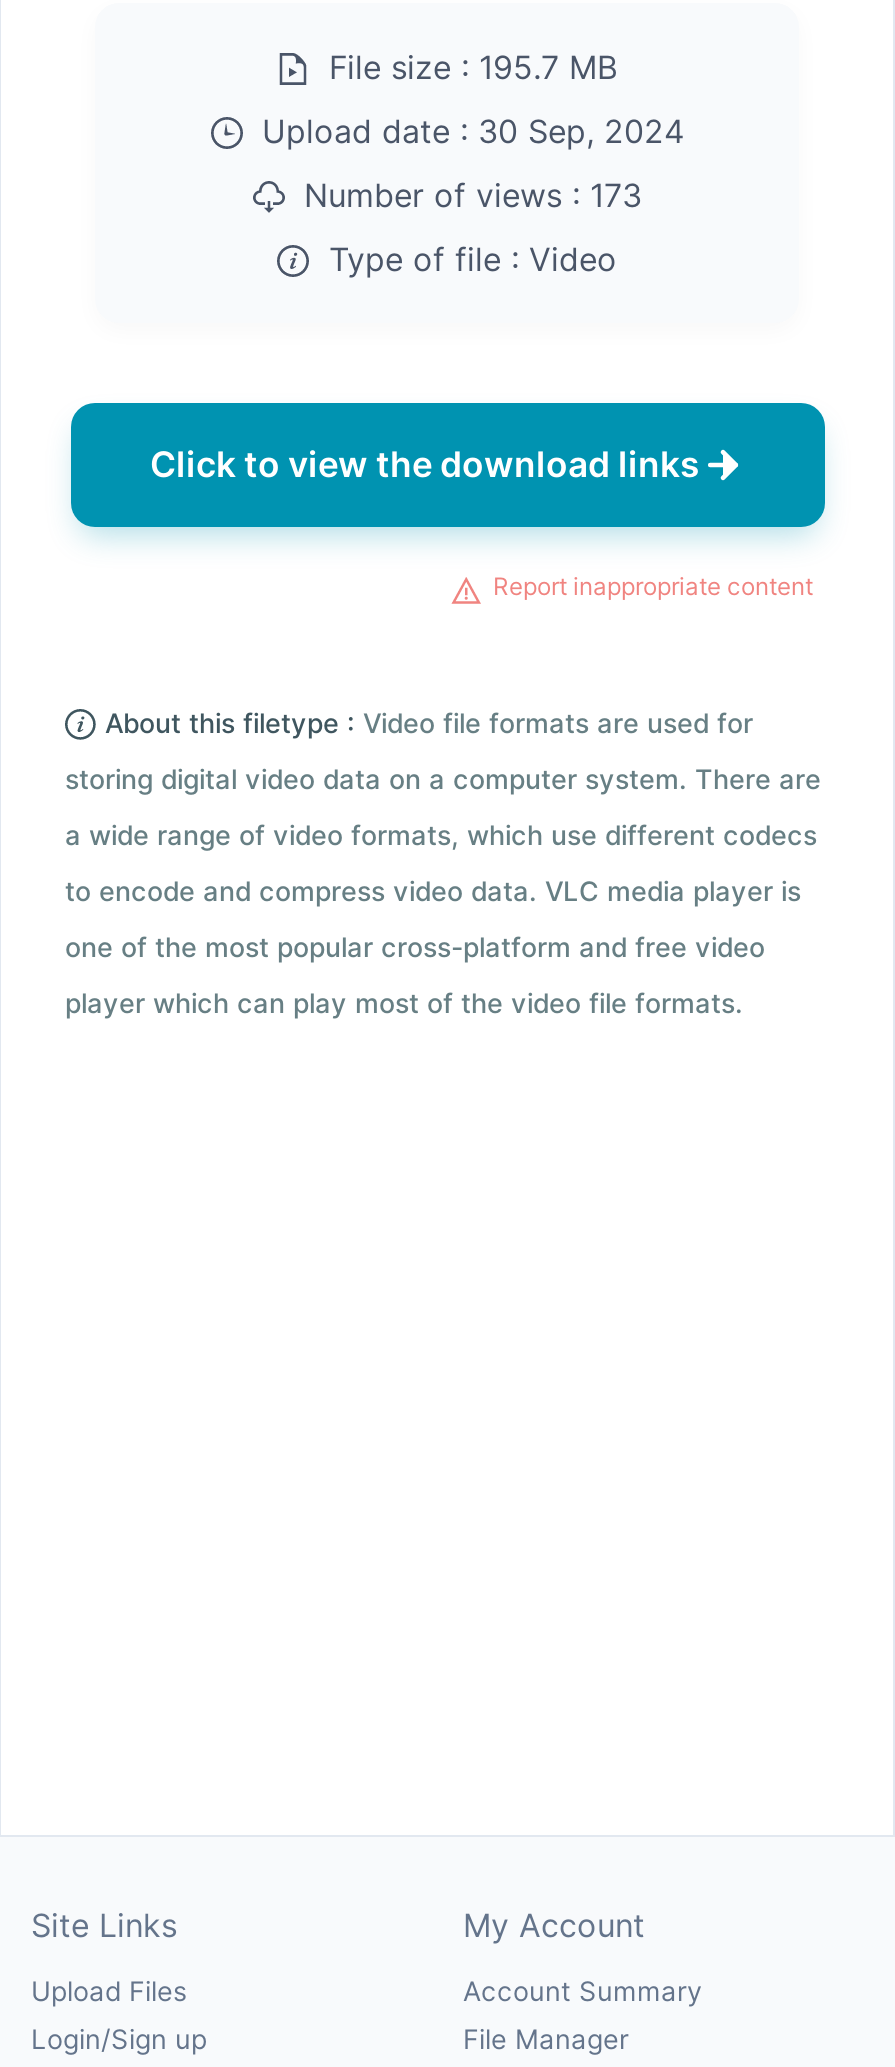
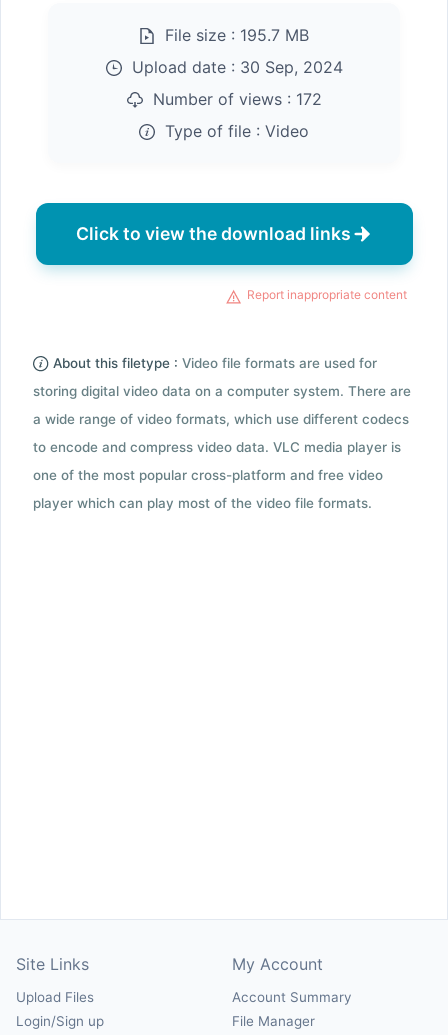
- Number of views : 173
+ Number of views : 172
